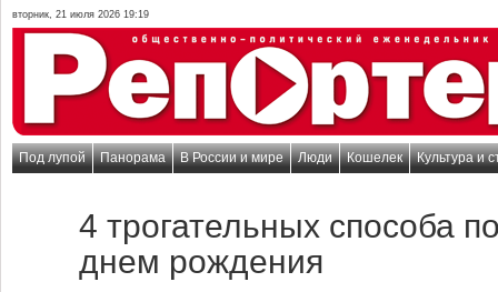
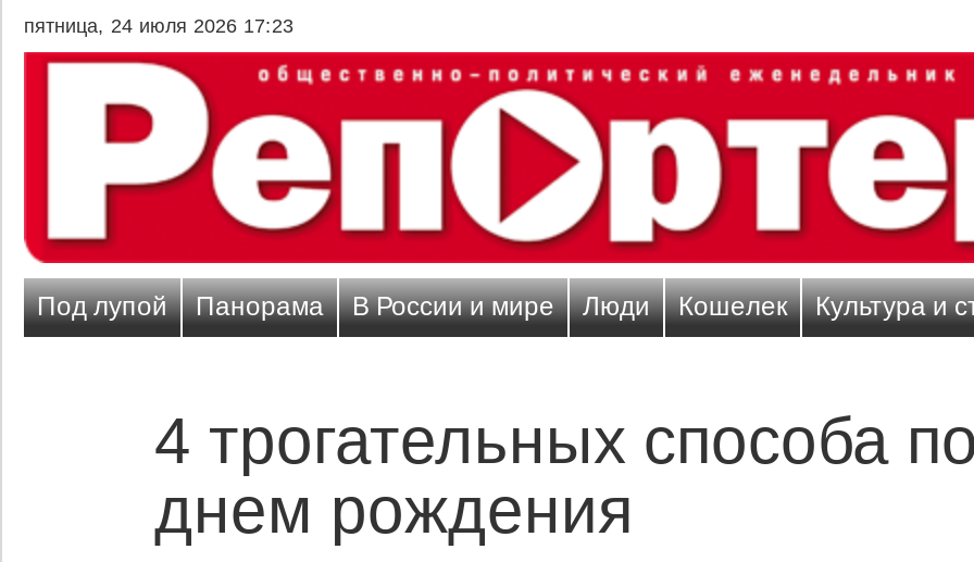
- вторник, 21 июля 2026 19:19
+ пятница, 24 июля 2026 17:23
